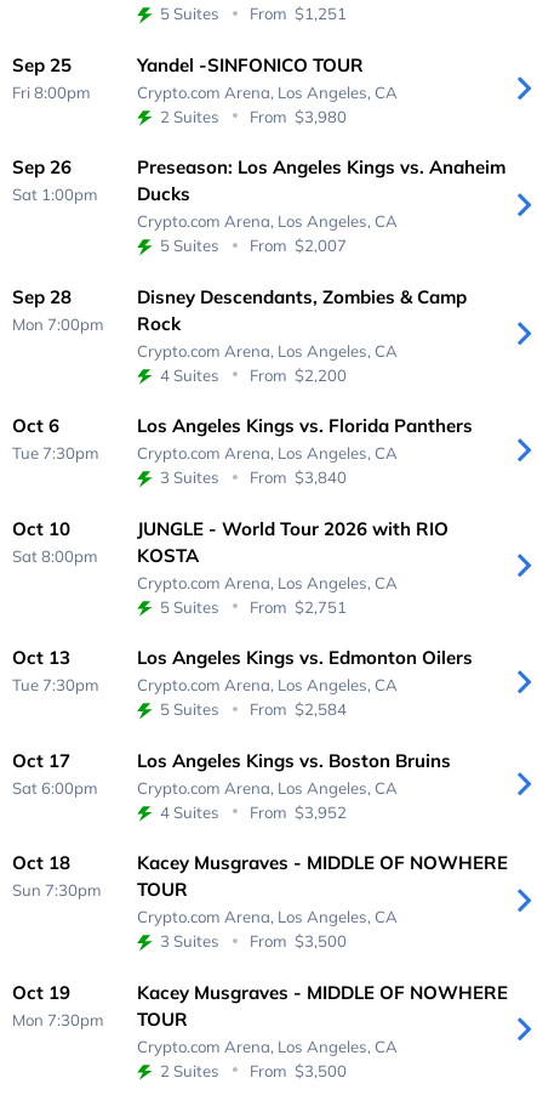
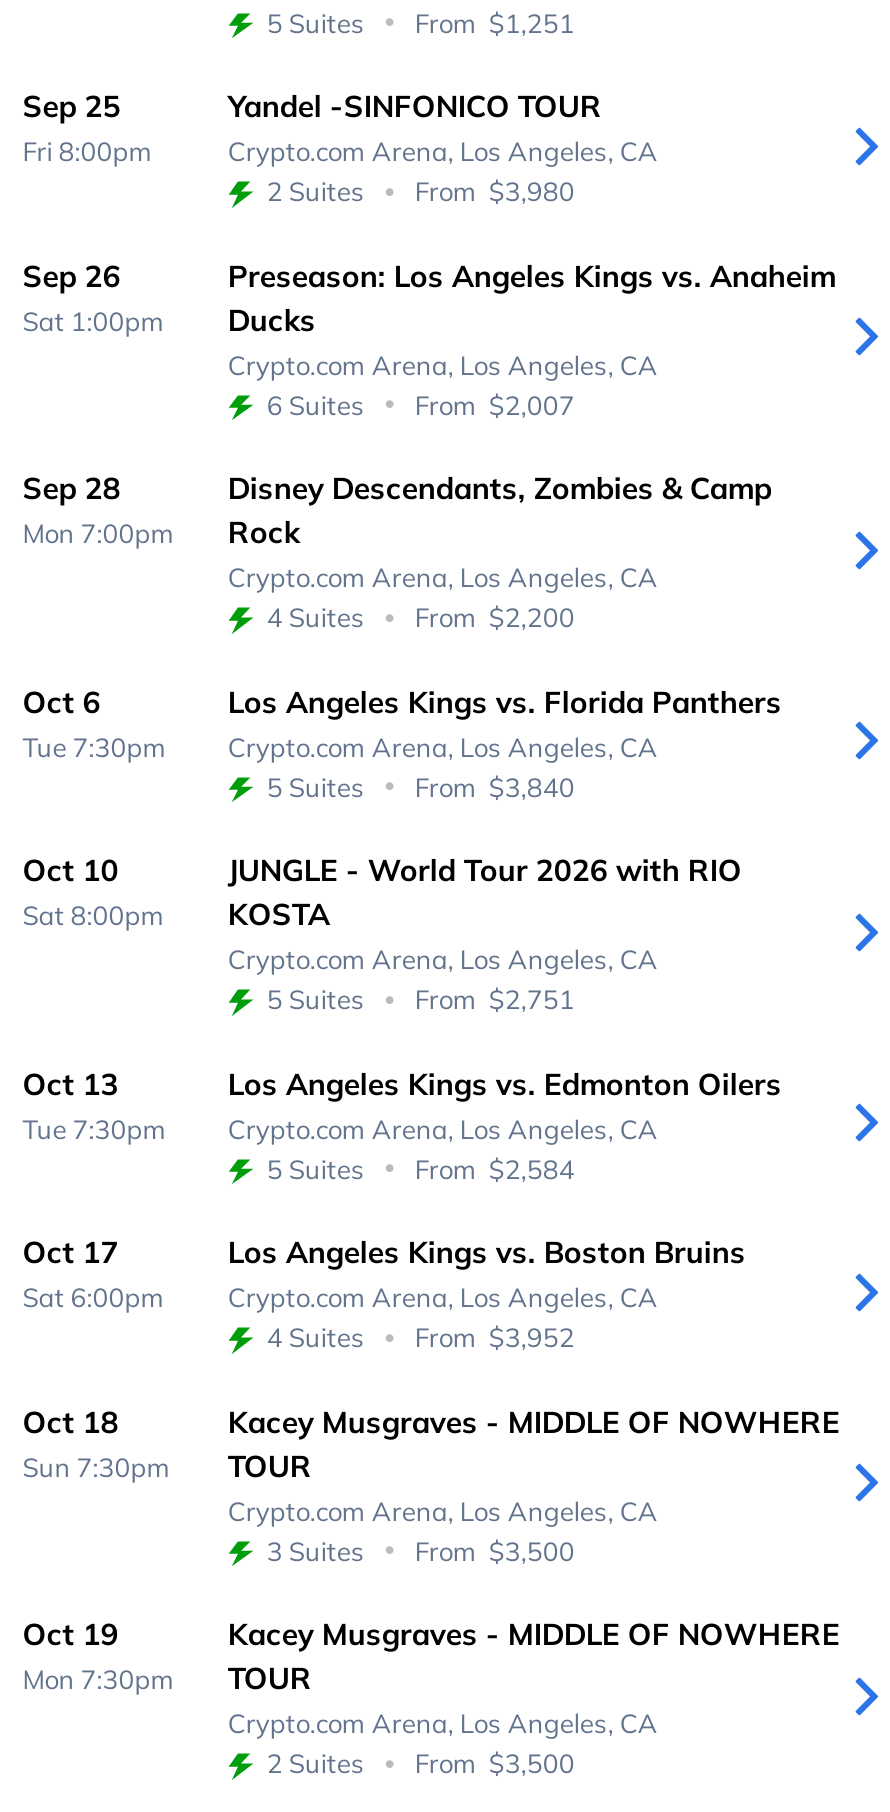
- 5 Suites From $2,007
+ 6 Suites From $2,007

- 3 Suites From $3,840
+ 5 Suites From $3,840
